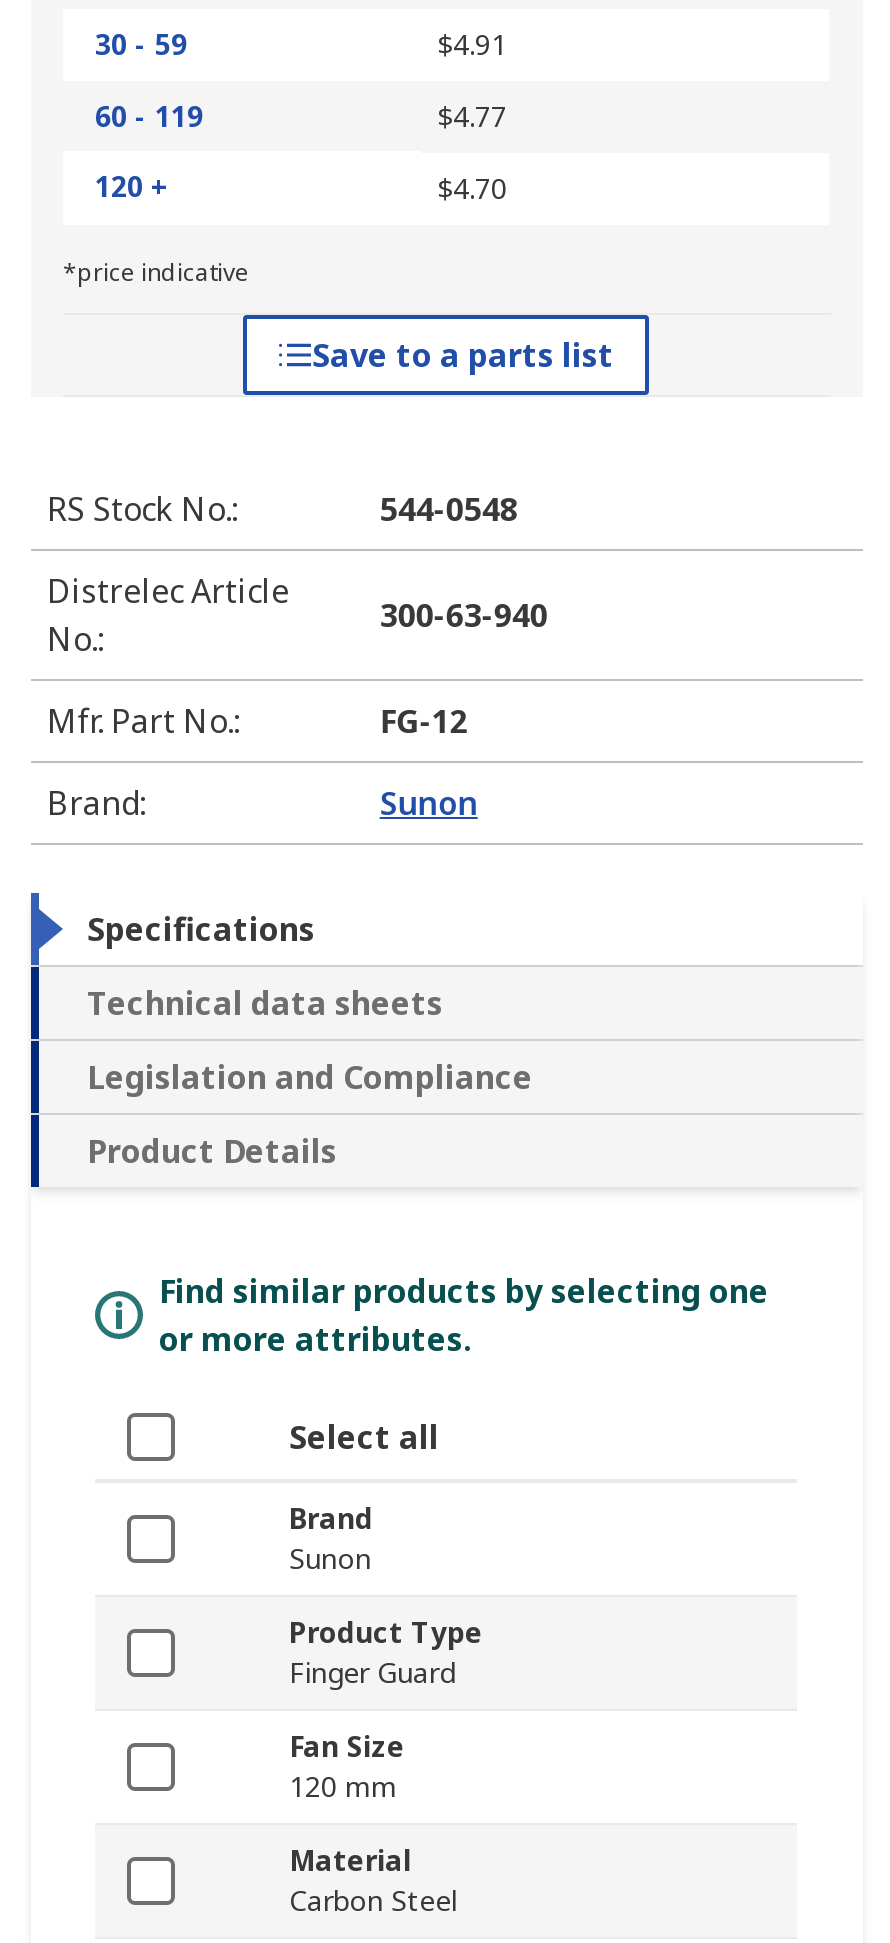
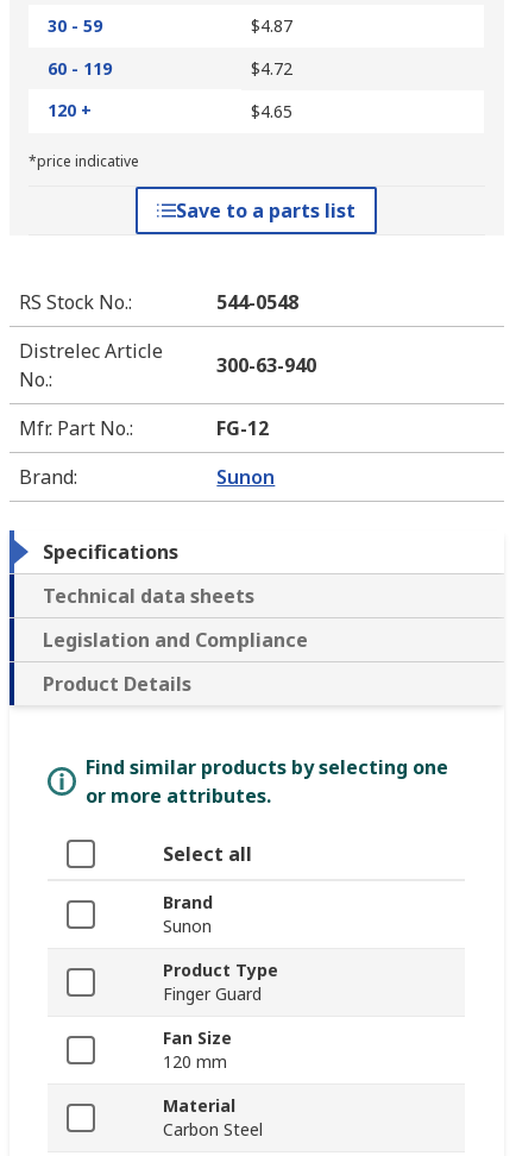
- $4.91
+ $4.87

- $4.77
+ $4.72

- $4.70
+ $4.65
